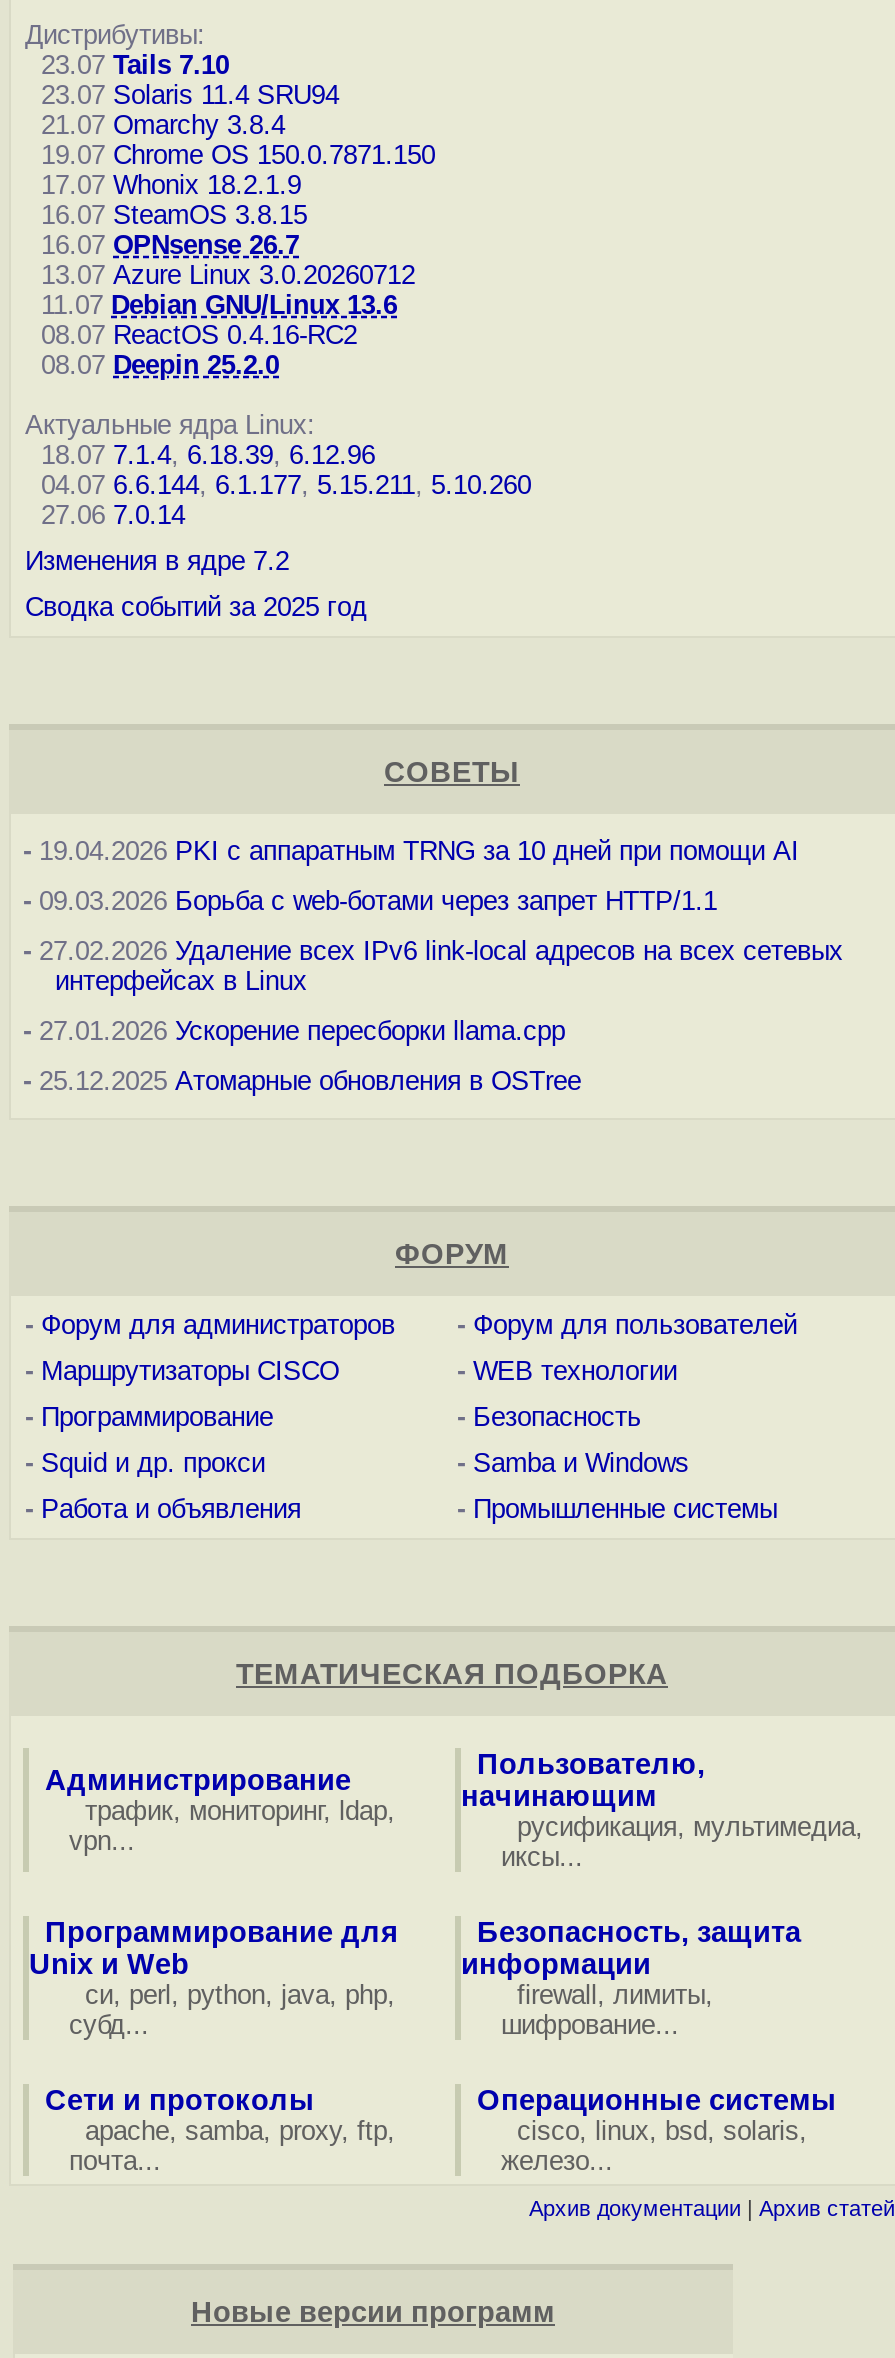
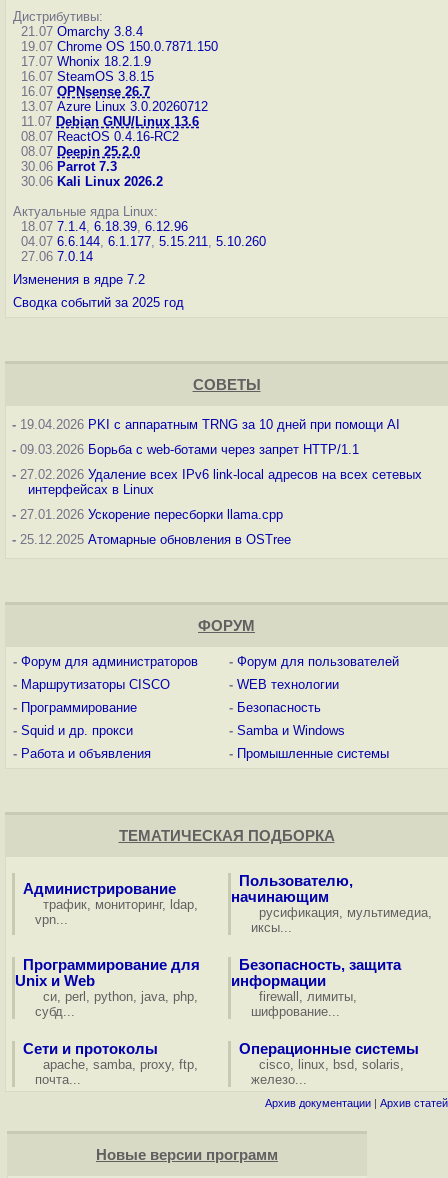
- 23.07 Tails 7.10
- 23.07 Solaris 11.4 SRU94

moved up: 21.07 Omarchy 3.8.4 | 19.07 Chrome OS 150.0.7871.150 | 17.07 Whonix 18.2.1.9 | ... | 08.07 ReactOS 0.4.16-RC2 | 08.07 Deepin 25.2.0

+ 30.06 Parrot 7.3
+ 30.06 Kali Linux 2026.2
